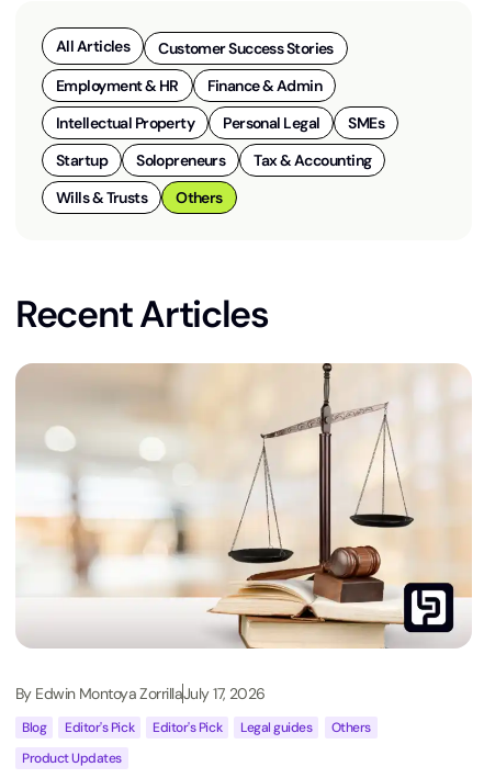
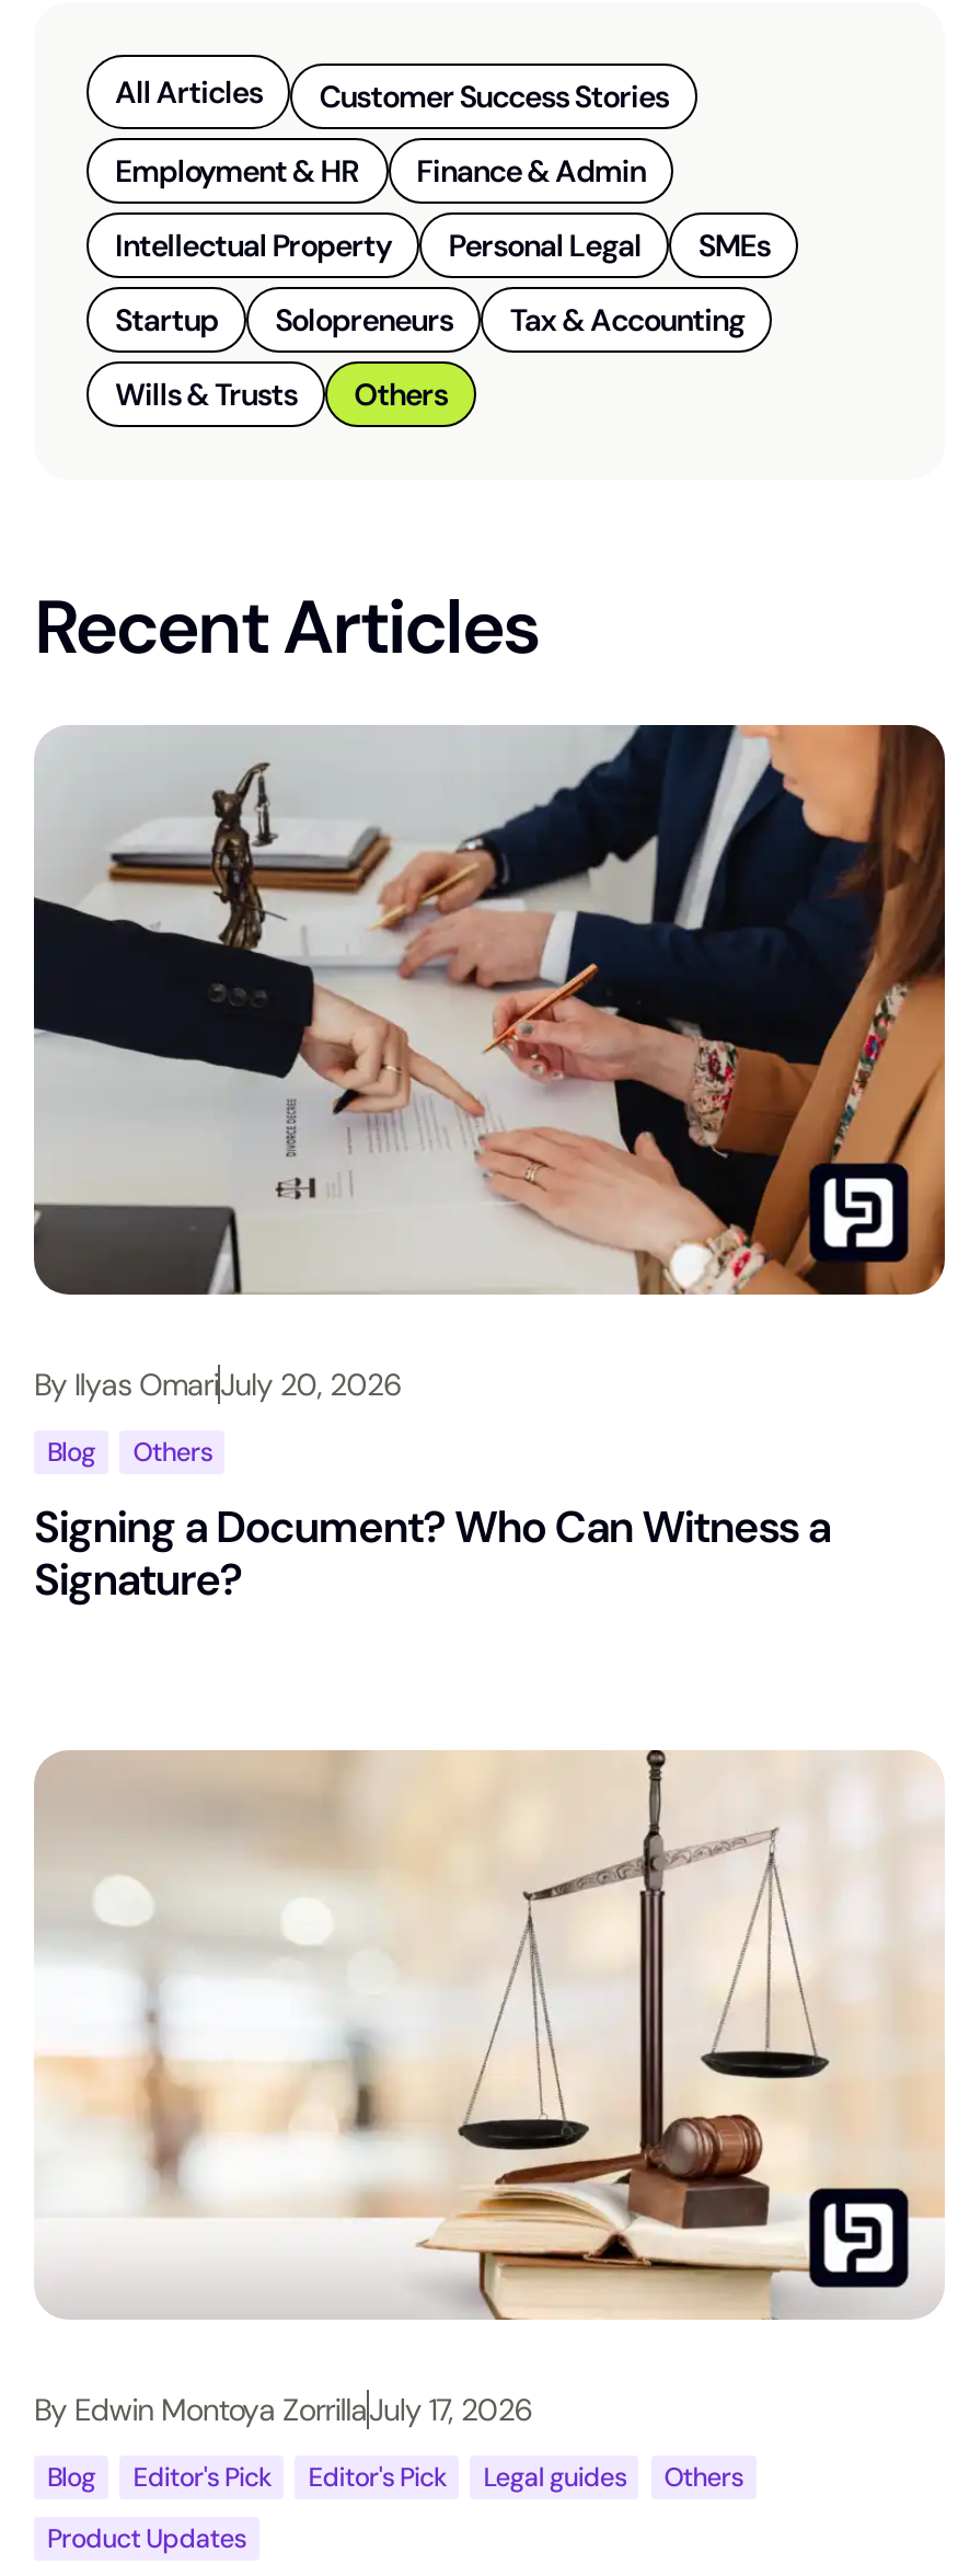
+ [image]
+ By Ilyas OmariJuly 20, 2026
+ Blog , Others
+ Signing a Document? Who Can Witness a
+ Signature?
